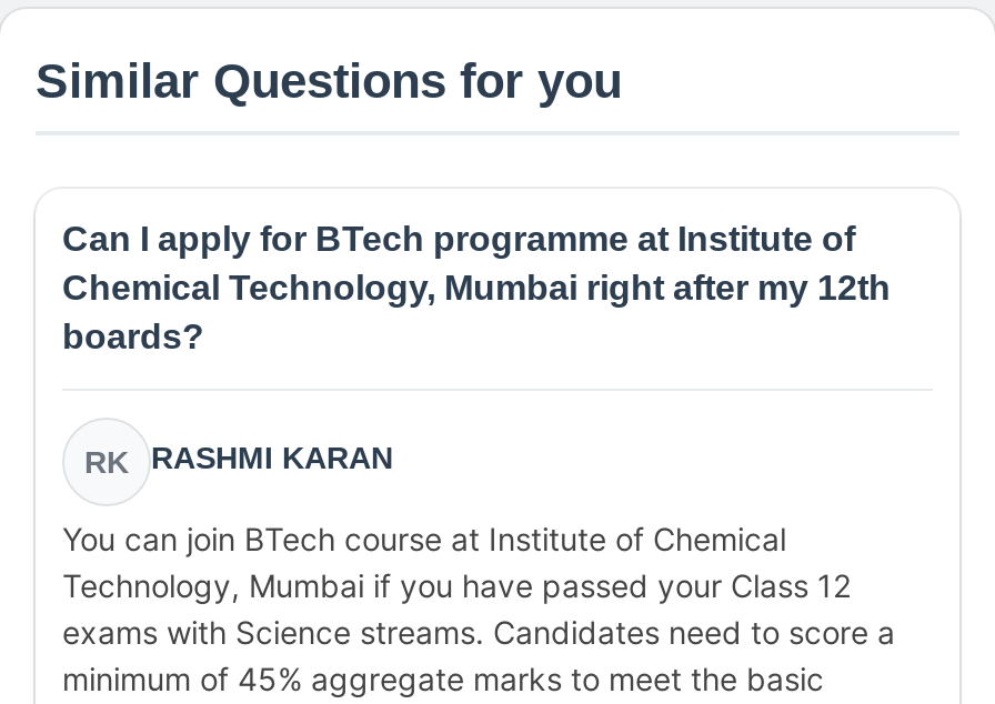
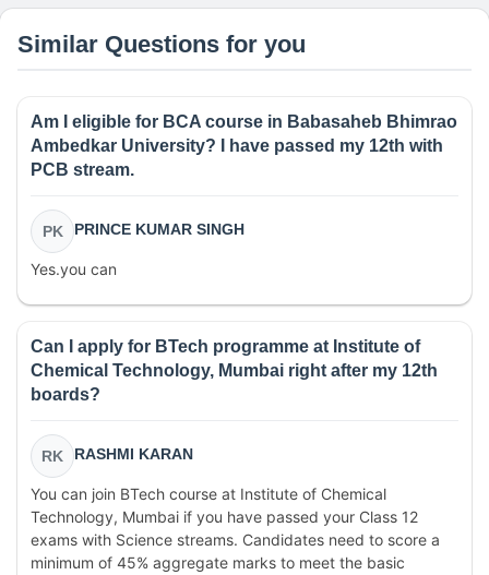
+ Am I eligible for BCA course in Babasaheb Bhimrao
+ Ambedkar University? I have passed my 12th with
+ PCB stream.
+ PK
+ PRINCE KUMAR SINGH
+ Yes.you can
